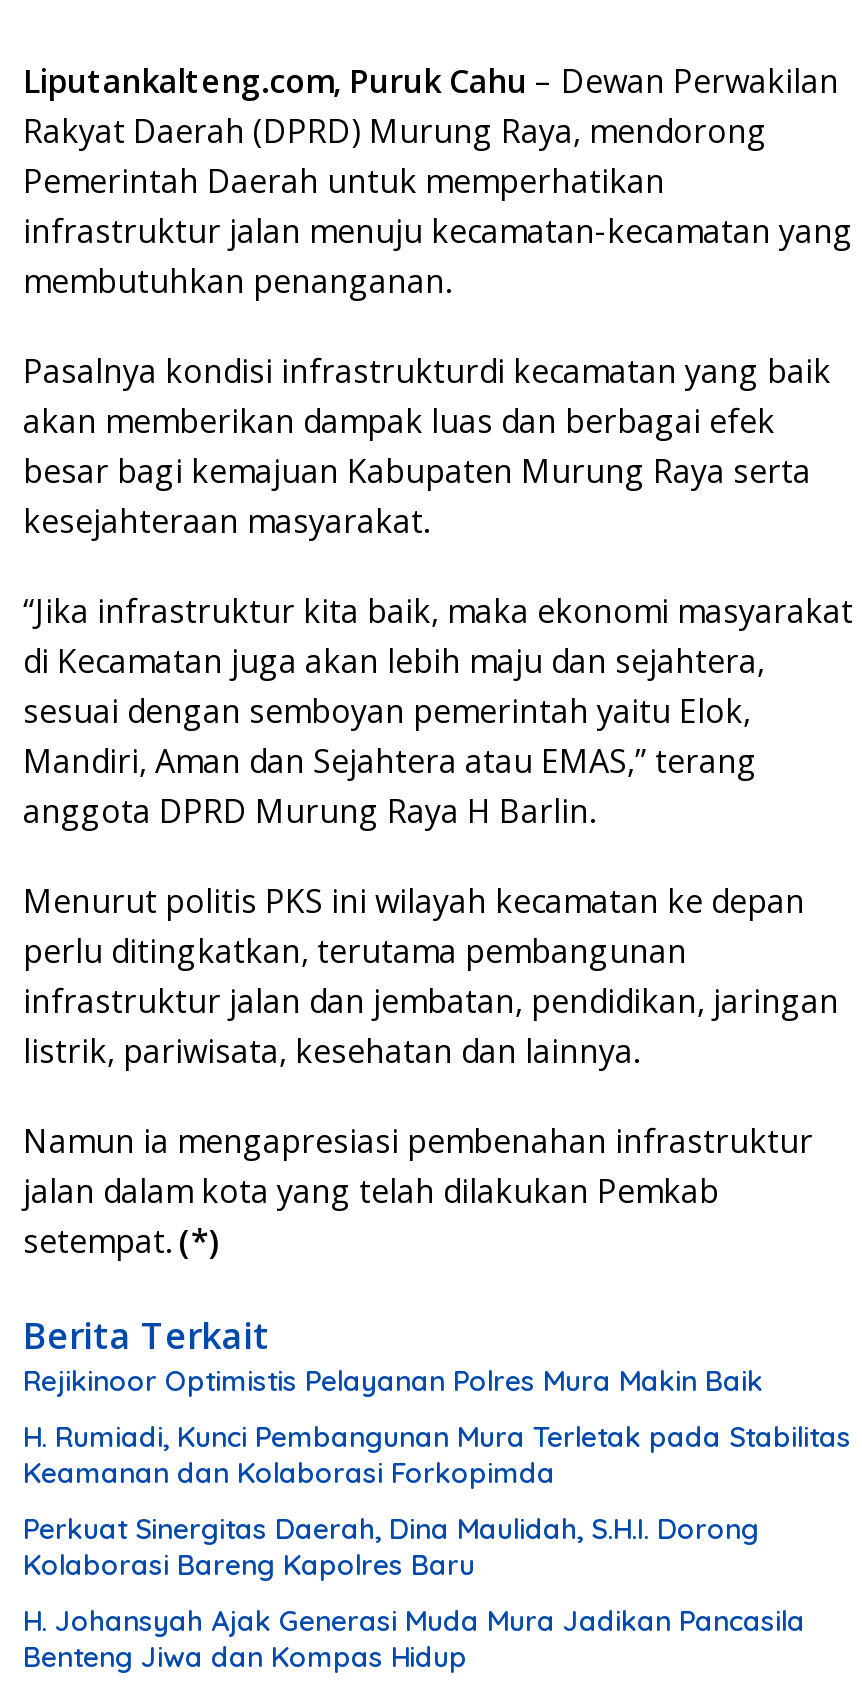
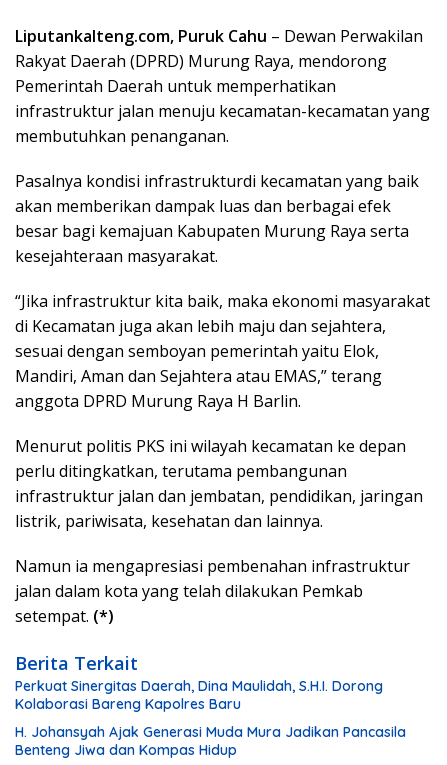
- Rejikinoor Optimistis Pelayanan Polres Mura Makin Baik
- H. Rumiadi, Kunci Pembangunan Mura Terletak pada Stabilitas
- Keamanan dan Kolaborasi Forkopimda
